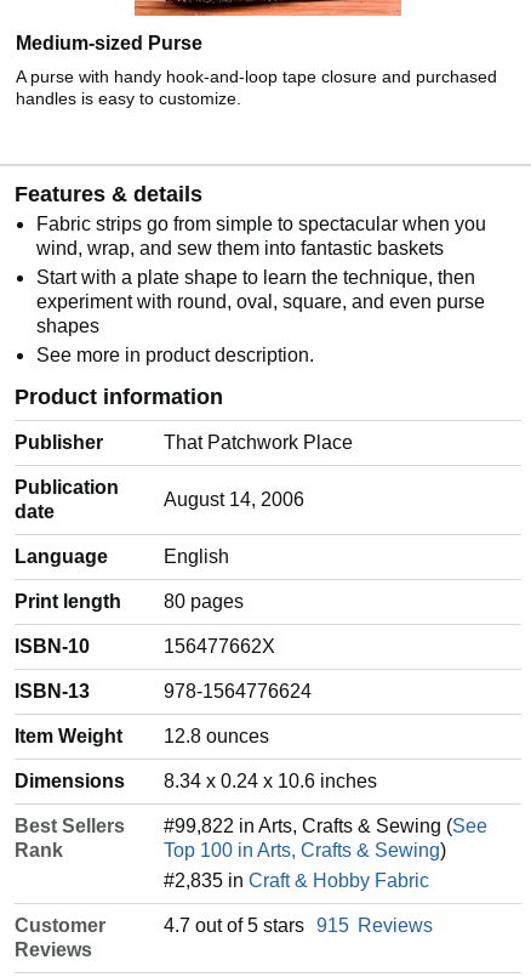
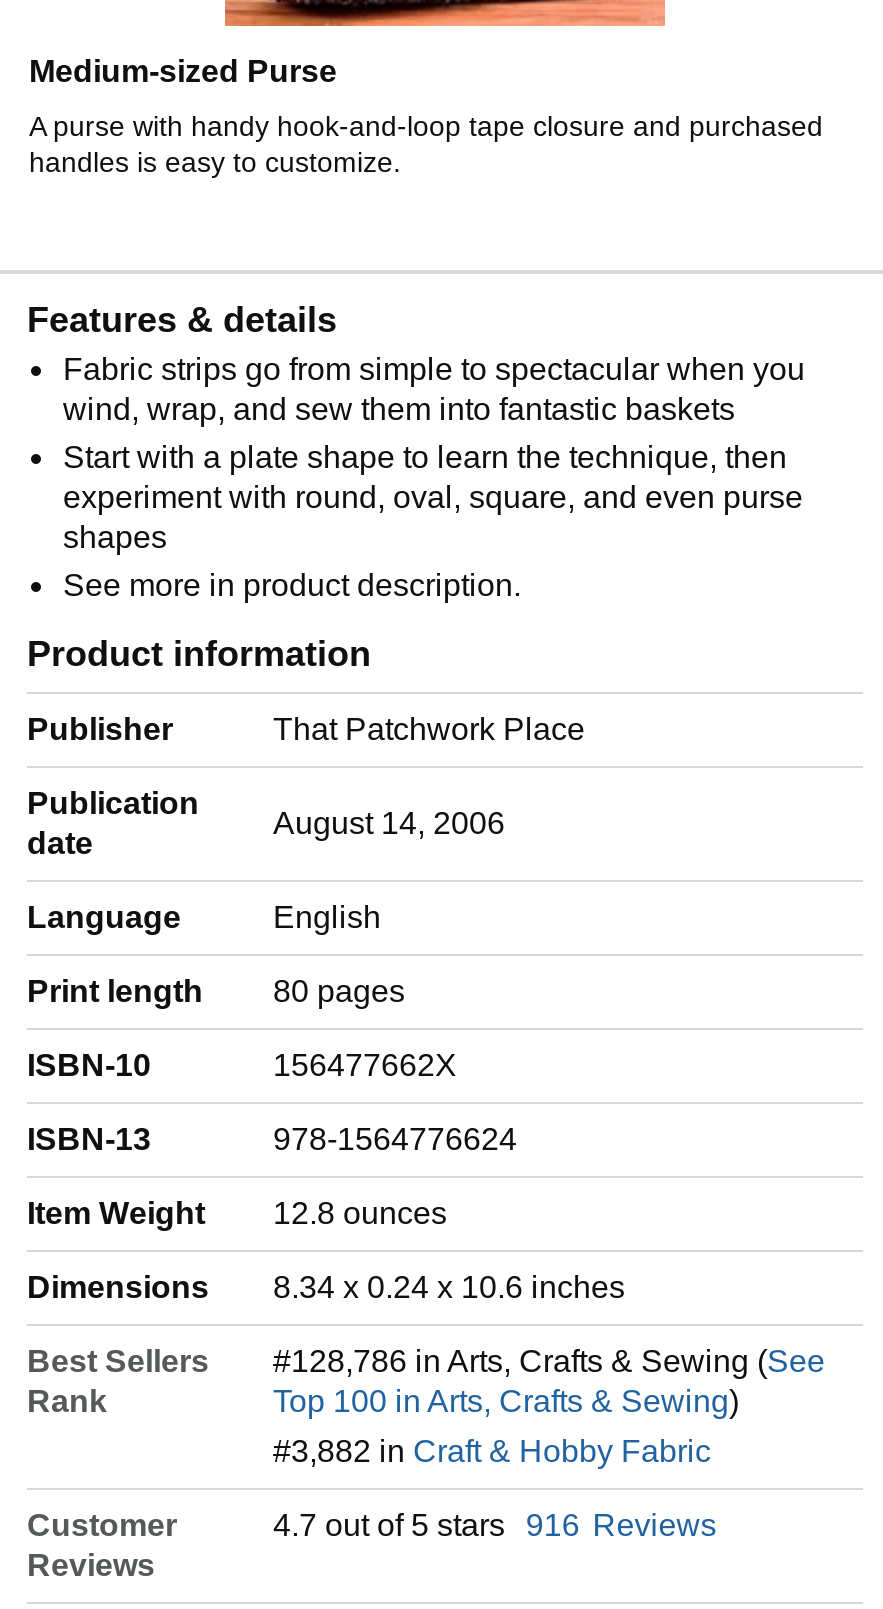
- #99,822 in Arts, Crafts & Sewing (See
+ #128,786 in Arts, Crafts & Sewing (See

- #2,835 in Craft & Hobby Fabric
+ #3,882 in Craft & Hobby Fabric

- 4.7 out of 5 stars 915 Reviews
+ 4.7 out of 5 stars 916 Reviews
